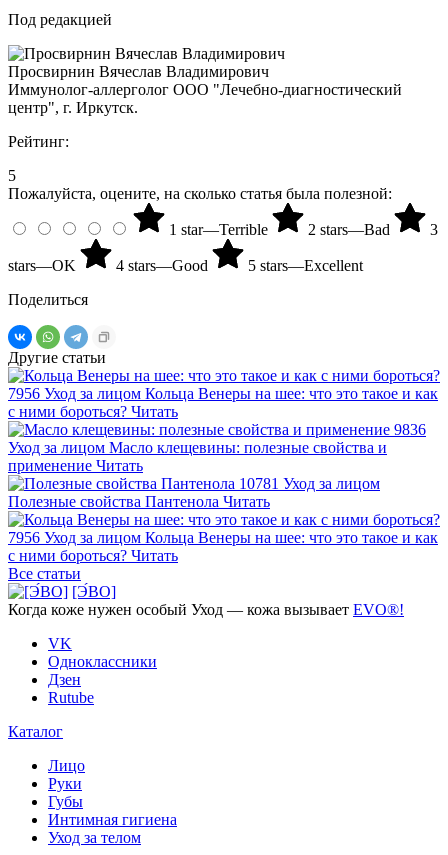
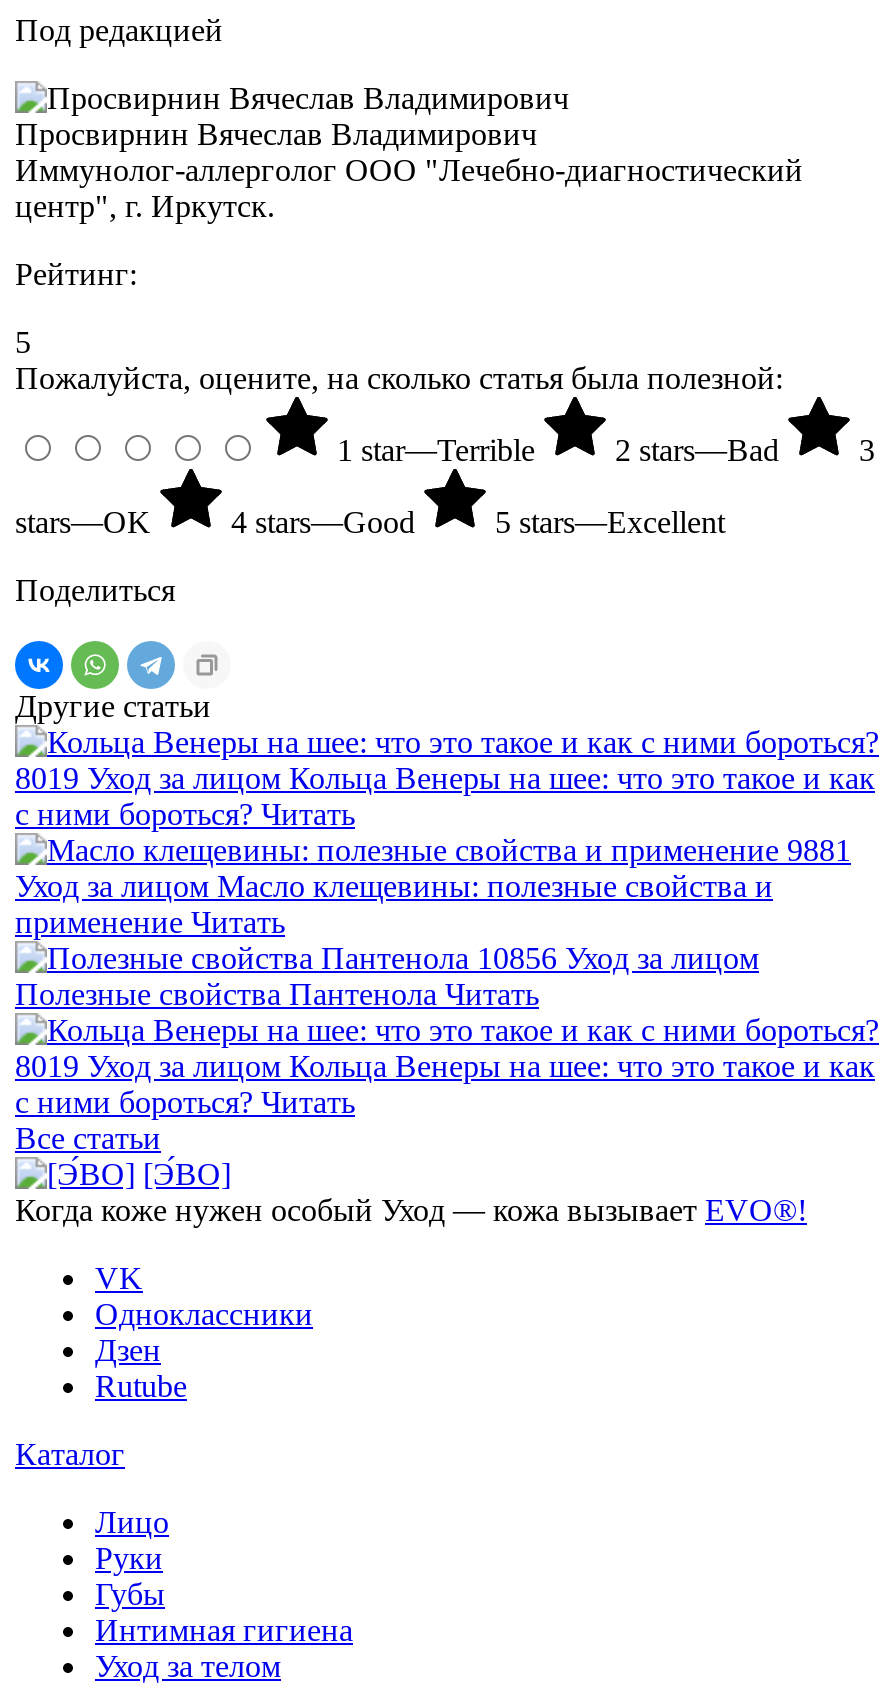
- 7956 Уход за лицом Кольца Венеры на шее: что это такое и как
+ 8019 Уход за лицом Кольца Венеры на шее: что это такое и как

- 9836
+ 9881

- 10781 Уход за лицом
+ 10856 Уход за лицом

- 7956 Уход за лицом Кольца Венеры на шее: что это такое и как
+ 8019 Уход за лицом Кольца Венеры на шее: что это такое и как
